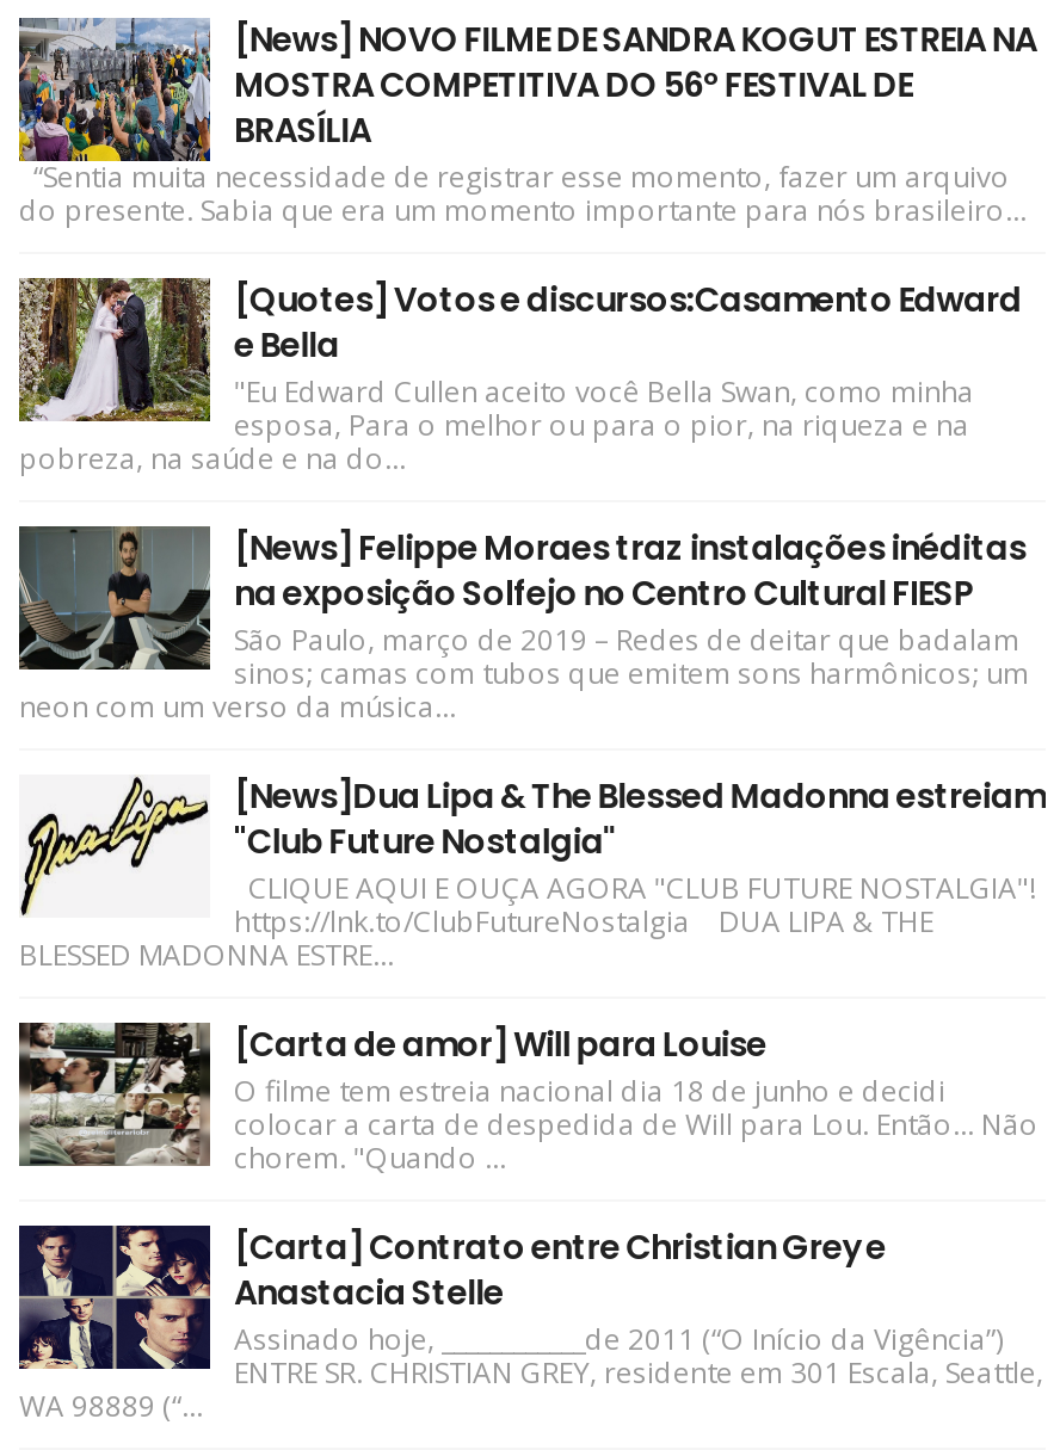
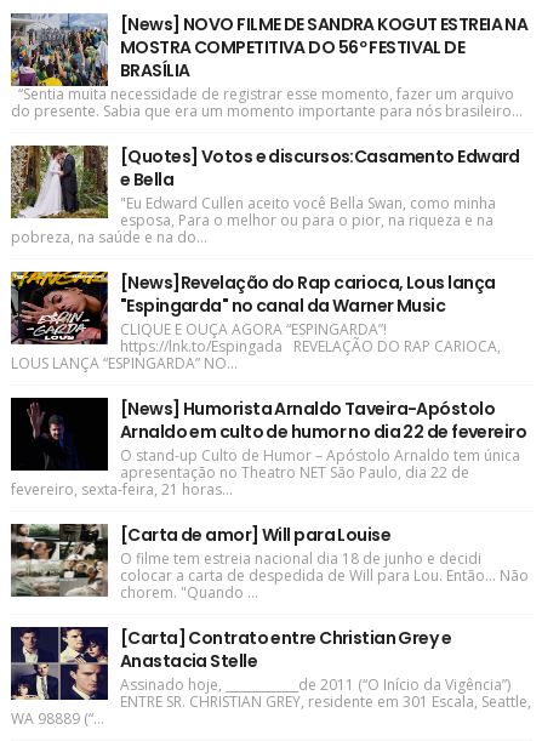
- [image]
- [News] Felippe Moraes traz instalações inéditas
- na exposição Solfejo no Centro Cultural FIESP
- São Paulo, março de 2019 – Redes de deitar que badalam
- sinos; camas com tubos que emitem sons harmônicos; um
- neon com um verso da música...
+ [image]
+ [News]Revelação do Rap carioca, Lous lança
+ "Espingarda" no canal da Warner Music
+ CLIQUE E OUÇA AGORA “ESPINGARDA”!
+ https://lnk.to/Espingada REVELAÇÃO DO RAP CARIOCA,
+ LOUS LANÇA “ESPINGARDA” NO...

- [image]
- [News]Dua Lipa & The Blessed Madonna estreiam
- "Club Future Nostalgia"
- CLIQUE AQUI E OUÇA AGORA "CLUB FUTURE NOSTALGIA"!
- https://lnk.to/ClubFutureNostalgia DUA LIPA & THE
- BLESSED MADONNA ESTRE...
+ [image]
+ [News] Humorista Arnaldo Taveira-Apóstolo
+ Arnaldo em culto de humor no dia 22 de fevereiro
+ O stand-up Culto de Humor – Apóstolo Arnaldo tem única
+ apresentação no Theatro NET São Paulo, dia 22 de
+ fevereiro, sexta-feira, 21 horas...
